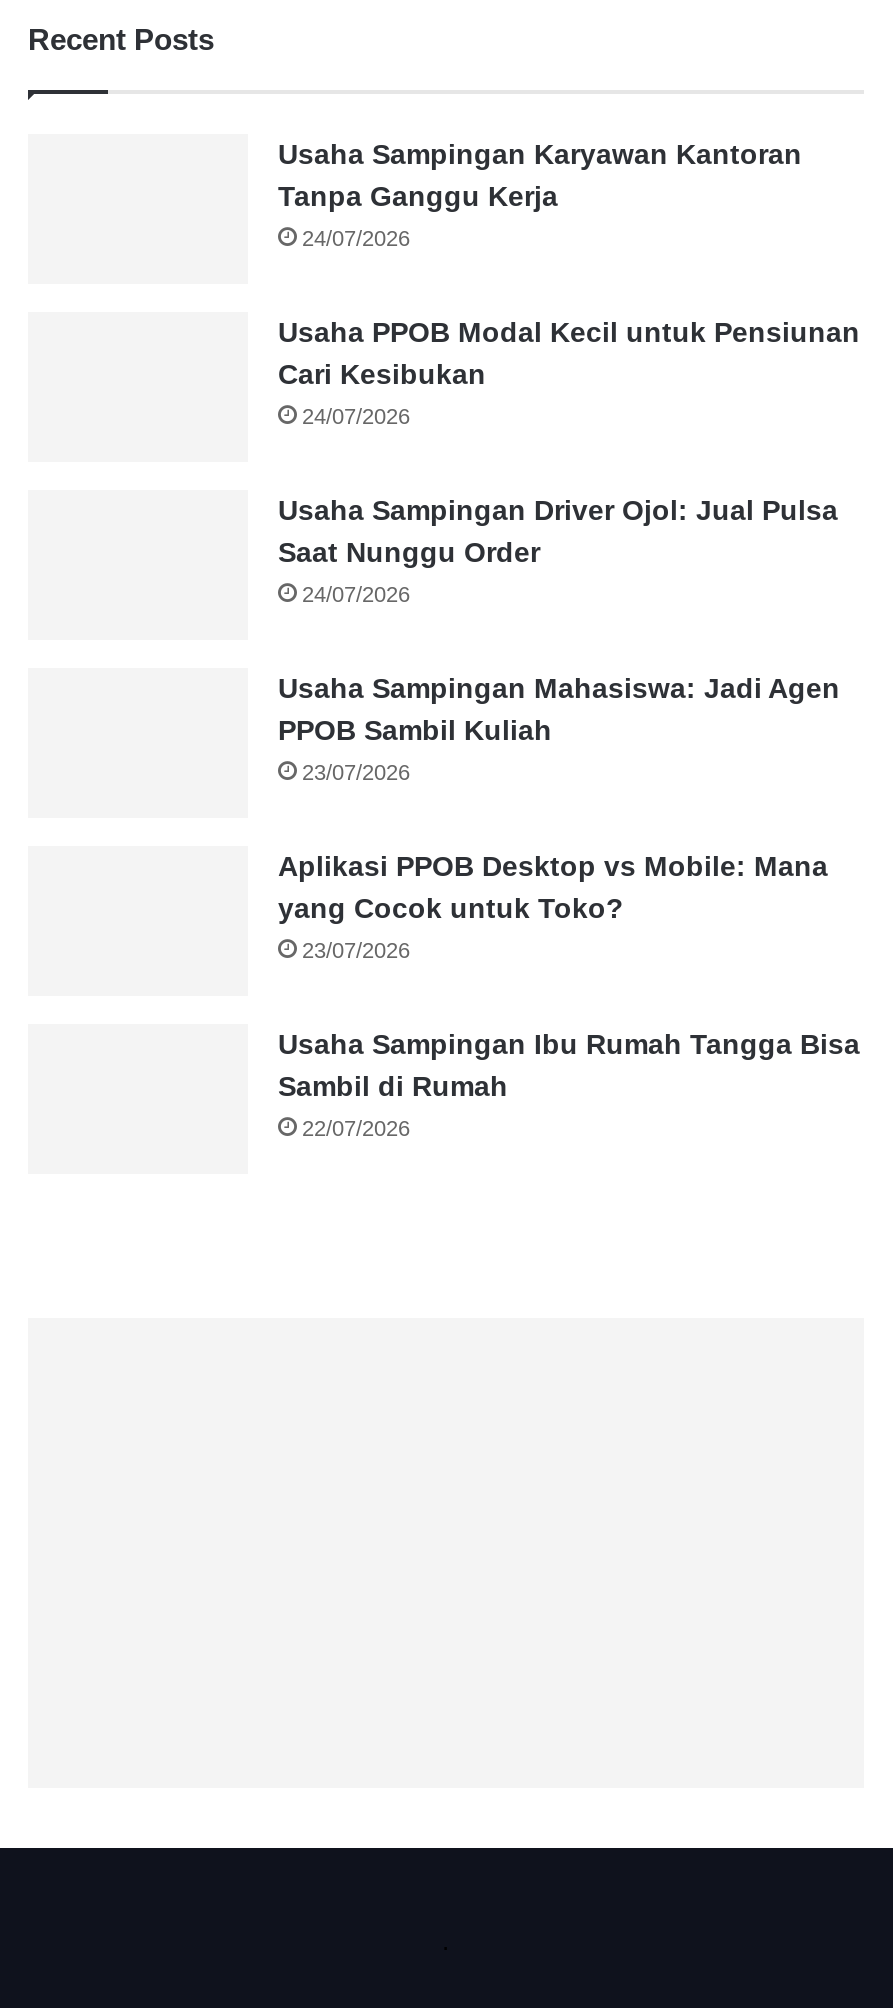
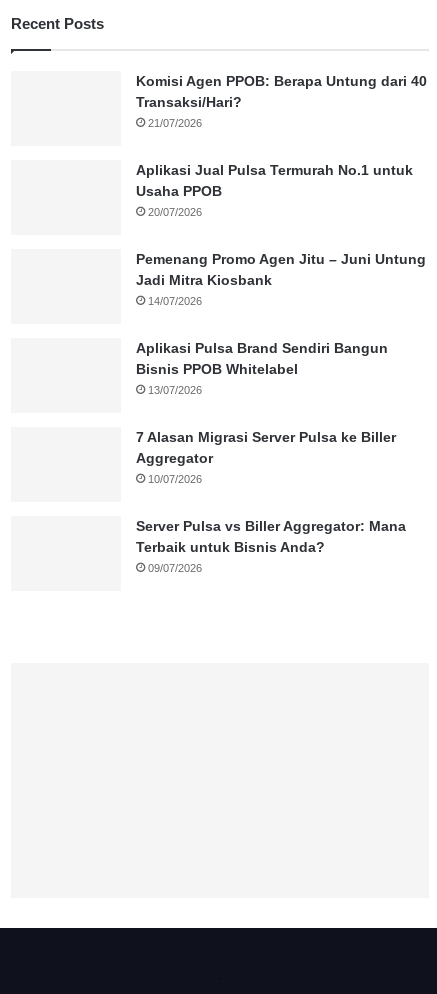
- Usaha Sampingan Karyawan Kantoran
- Tanpa Ganggu Kerja
- 24/07/2026
+ Komisi Agen PPOB: Berapa Untung dari 40
+ Transaksi/Hari?
+ 21/07/2026

- Usaha PPOB Modal Kecil untuk Pensiunan
- Cari Kesibukan
- 24/07/2026
+ Aplikasi Jual Pulsa Termurah No.1 untuk
+ Usaha PPOB
+ 20/07/2026

- Usaha Sampingan Driver Ojol: Jual Pulsa
- Saat Nunggu Order
- 24/07/2026
+ Pemenang Promo Agen Jitu – Juni Untung
+ Jadi Mitra Kiosbank
+ 14/07/2026

- Usaha Sampingan Mahasiswa: Jadi Agen
- PPOB Sambil Kuliah
- 23/07/2026
+ Aplikasi Pulsa Brand Sendiri Bangun
+ Bisnis PPOB Whitelabel
+ 13/07/2026

- Aplikasi PPOB Desktop vs Mobile: Mana
- yang Cocok untuk Toko?
- 23/07/2026
+ 7 Alasan Migrasi Server Pulsa ke Biller
+ Aggregator
+ 10/07/2026

- Usaha Sampingan Ibu Rumah Tangga Bisa
- Sambil di Rumah
- 22/07/2026
+ Server Pulsa vs Biller Aggregator: Mana
+ Terbaik untuk Bisnis Anda?
+ 09/07/2026
